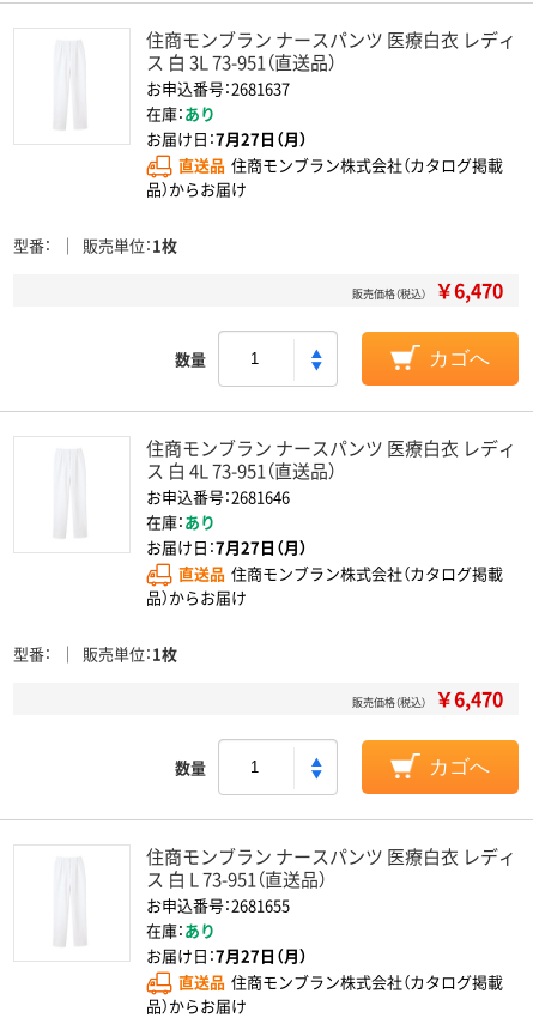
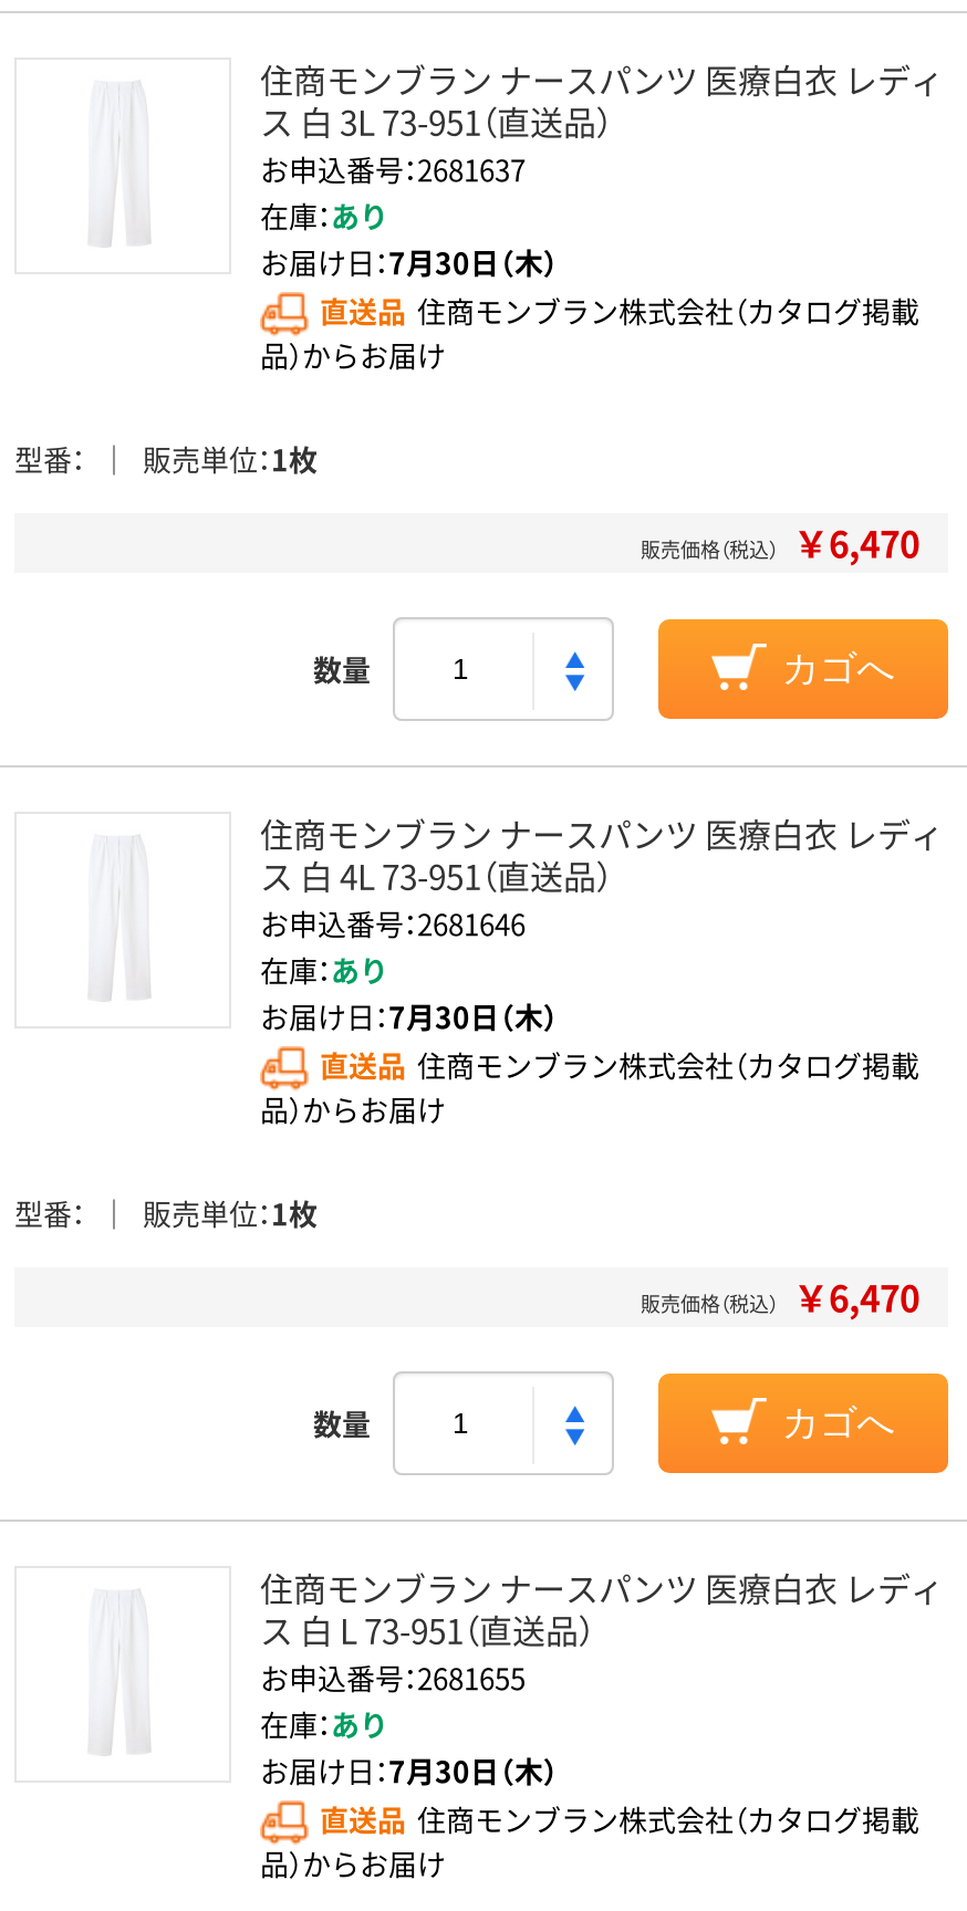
- お届け日：7月27日（月）
+ お届け日：7月30日（木）

- お届け日：7月27日（月）
+ お届け日：7月30日（木）

- お届け日：7月27日（月）
+ お届け日：7月30日（木）
